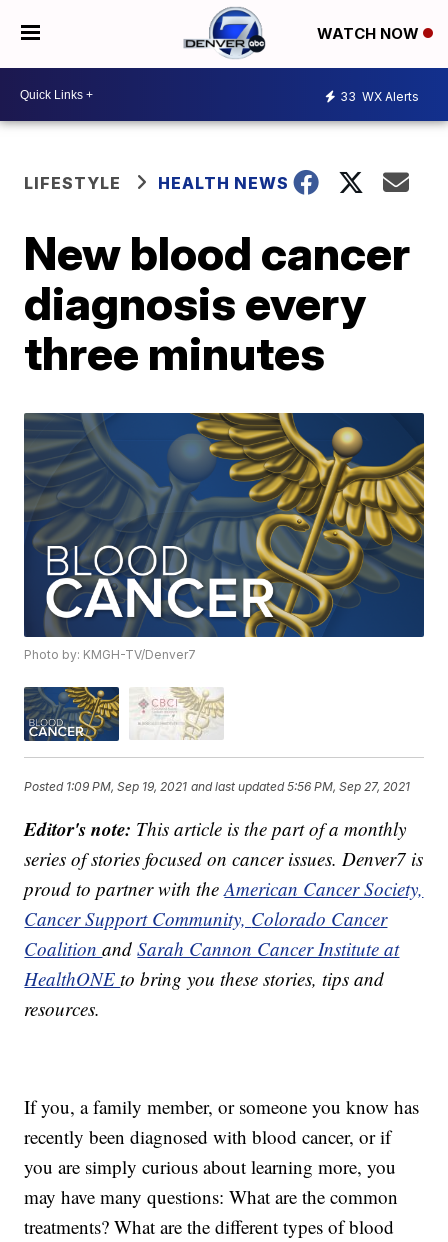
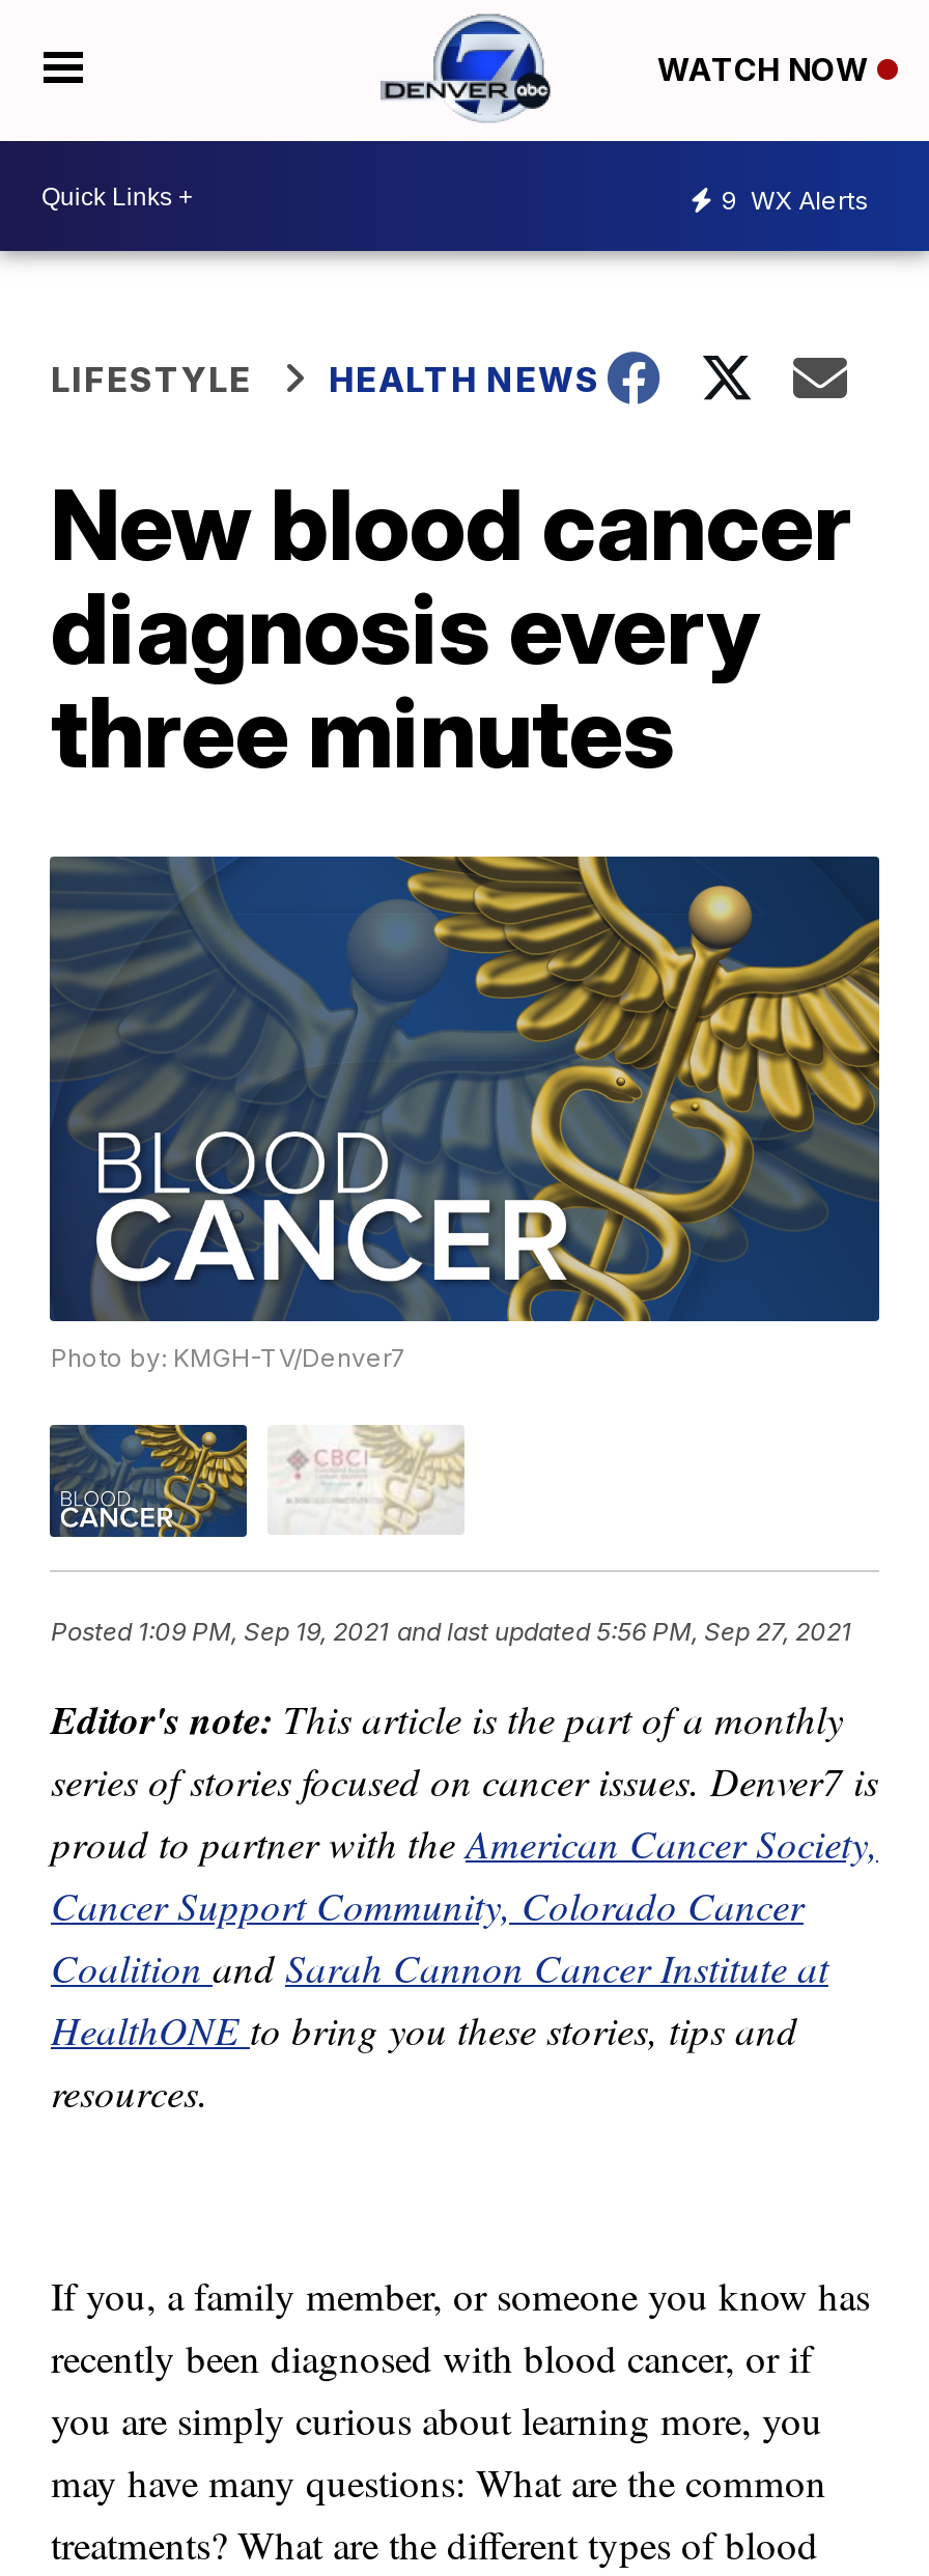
- 33 WX Alerts
+ 9 WX Alerts
